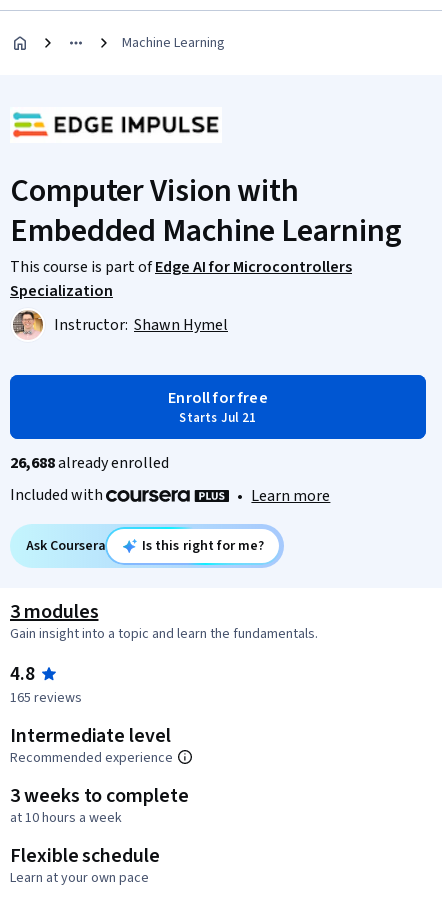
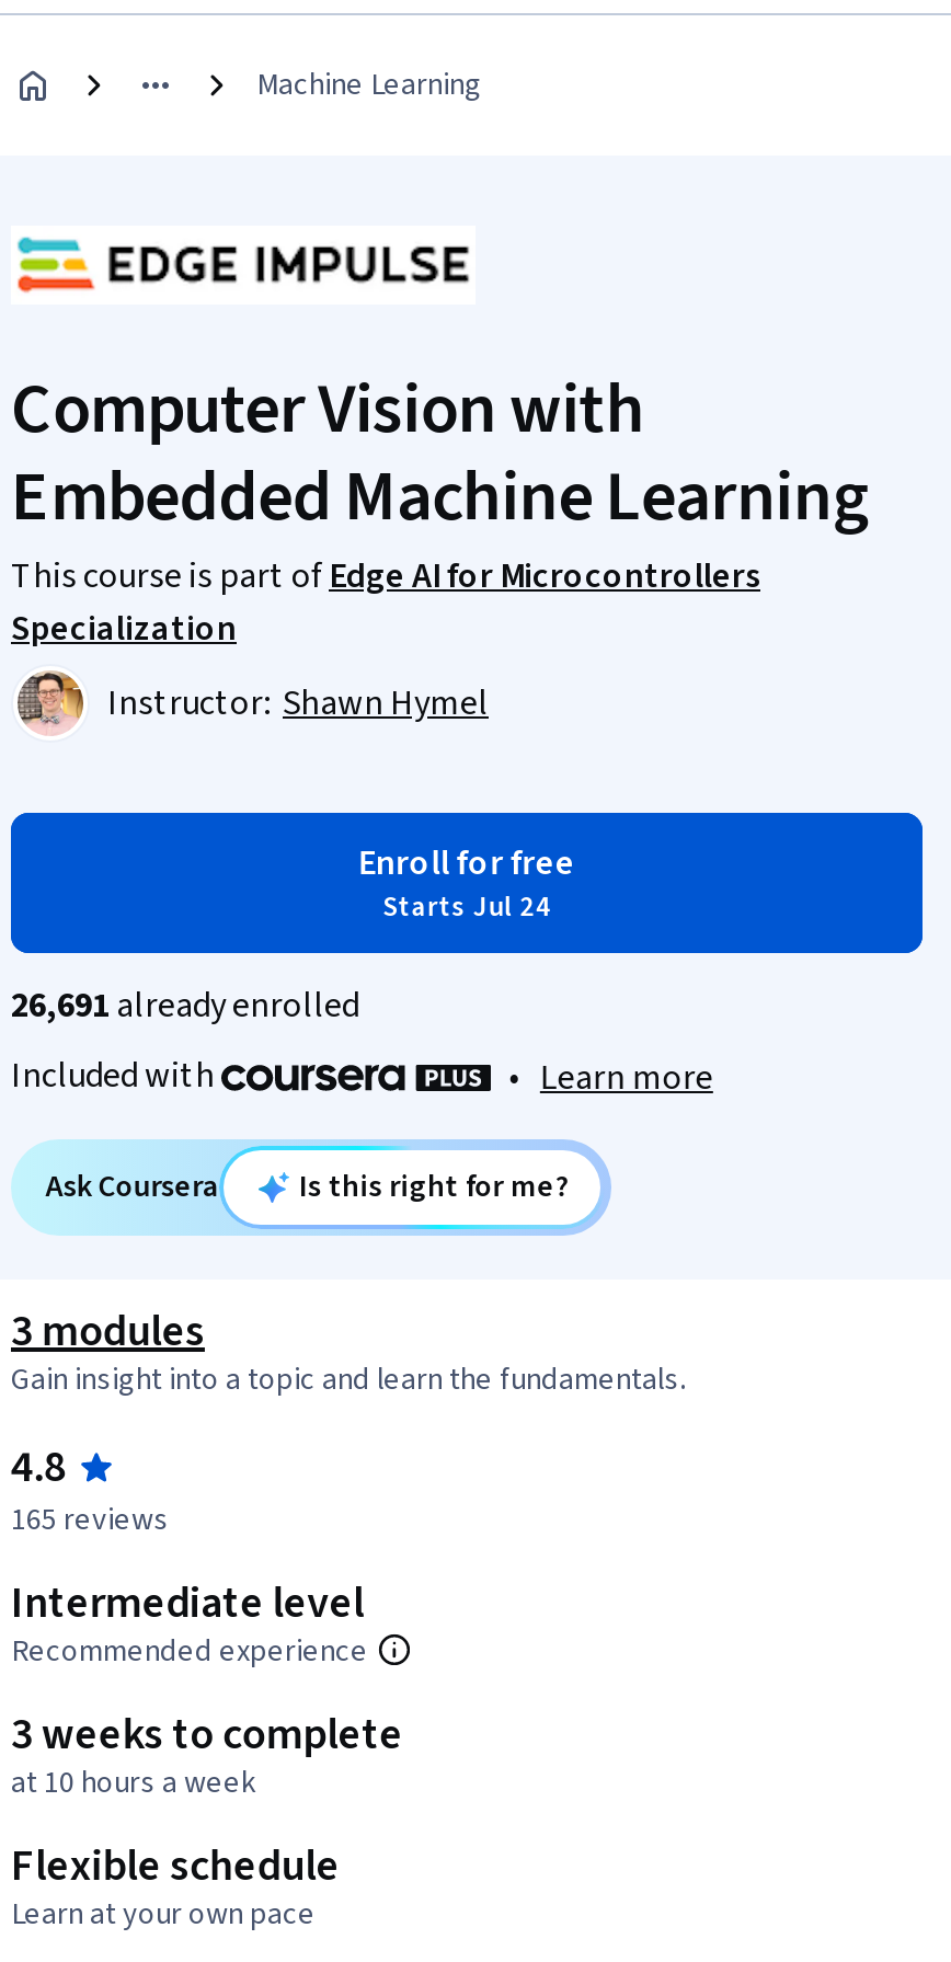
- Starts Jul 21
+ Starts Jul 24

- 26,688 already enrolled
+ 26,691 already enrolled
